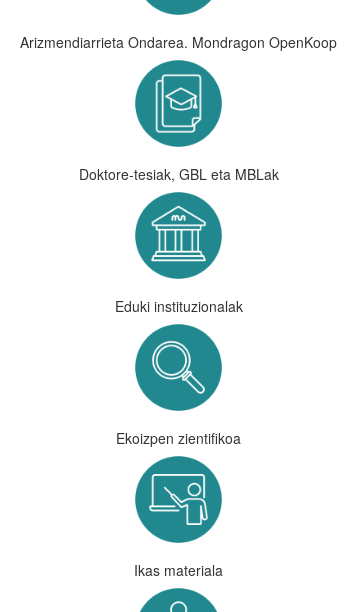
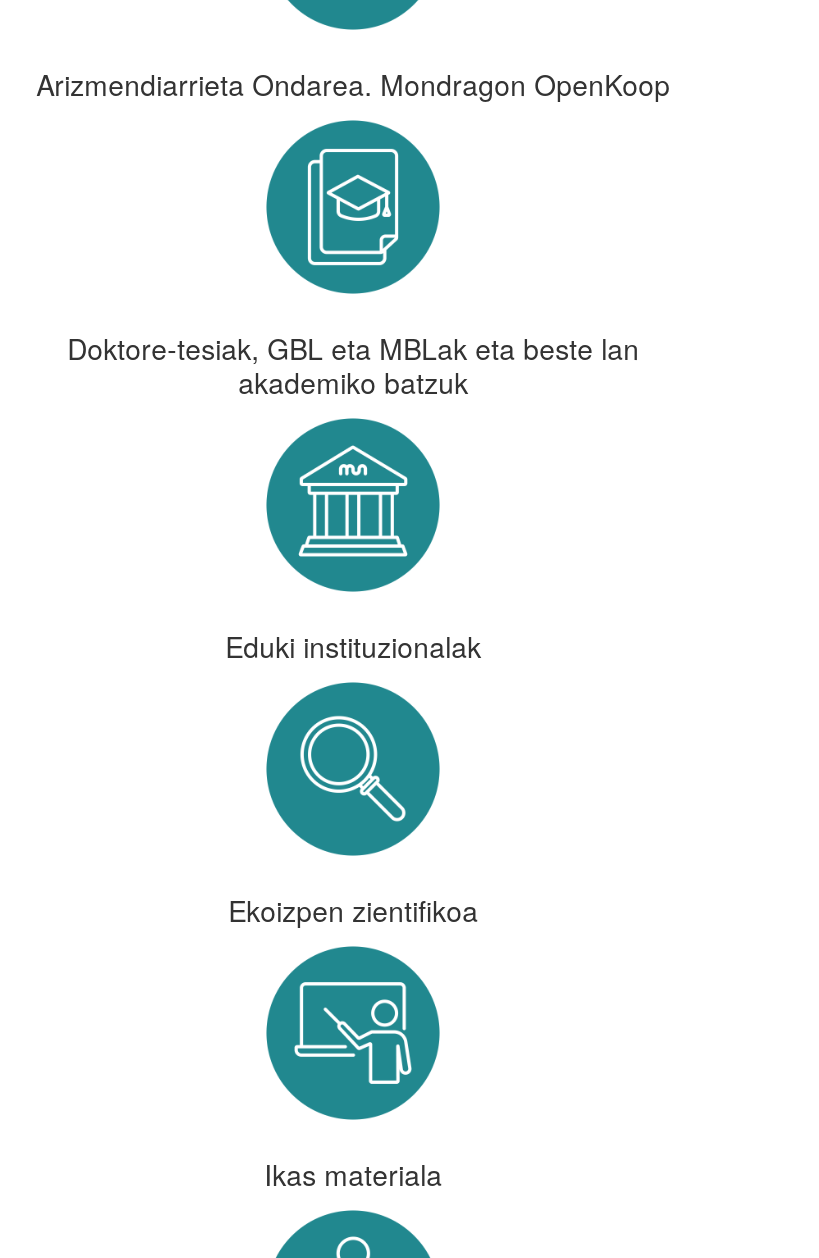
- Doktore-tesiak, GBL eta MBLak
+ Doktore-tesiak, GBL eta MBLak eta beste lan
+ akademiko batzuk
